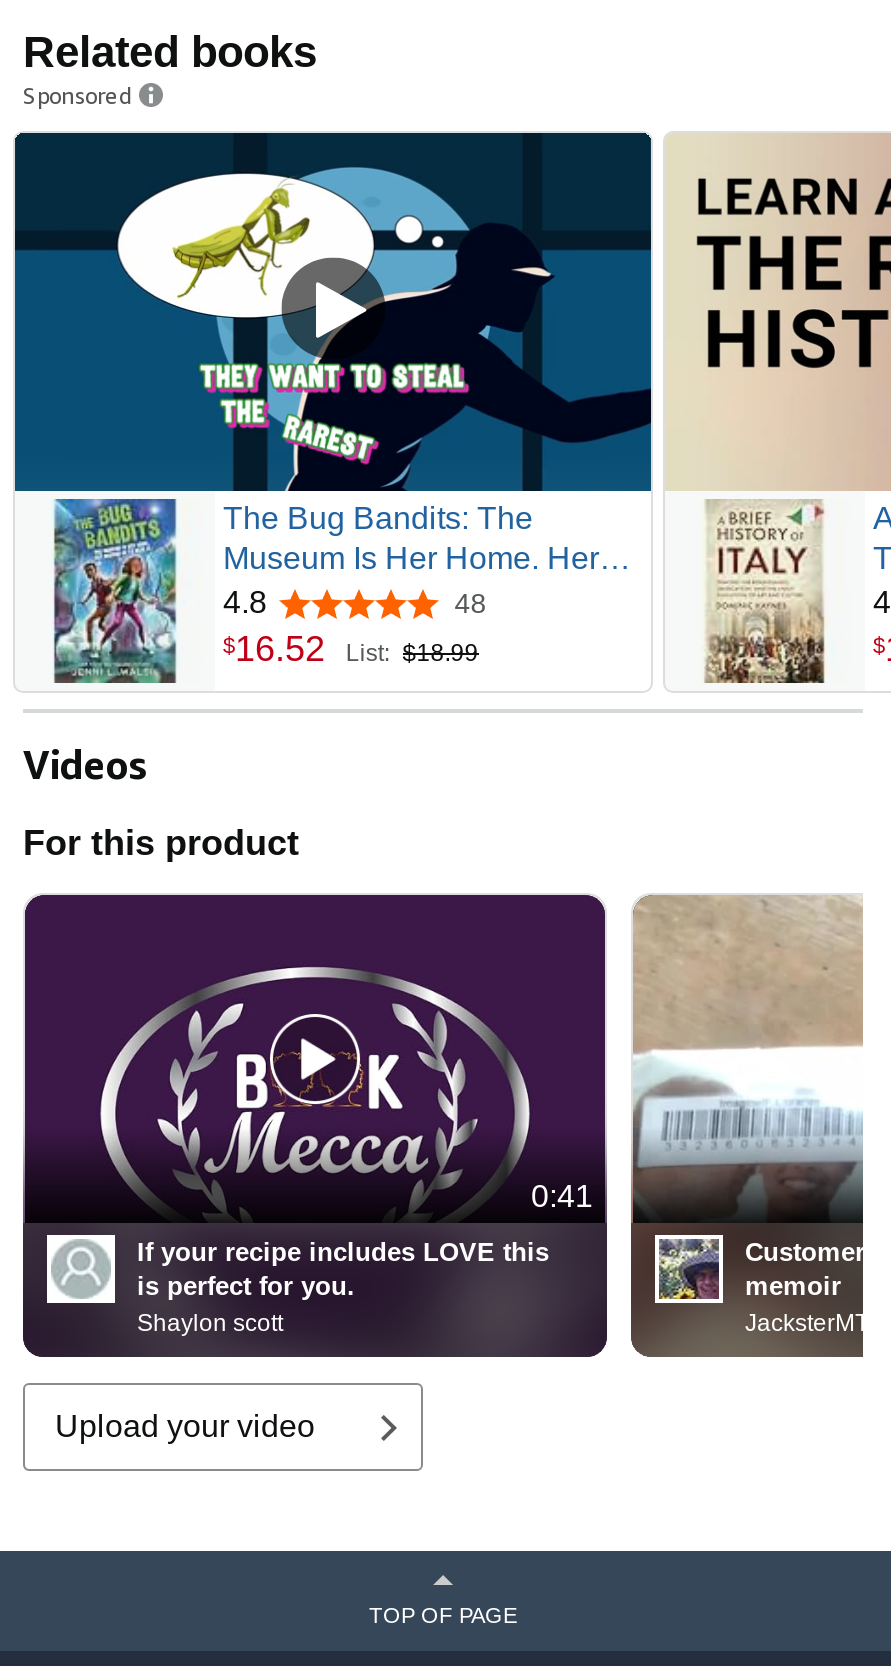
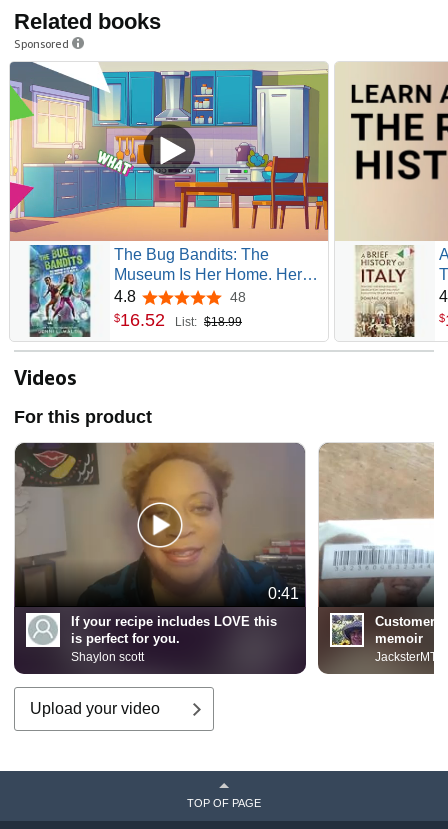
- [image]
+ [image]

- [image]
+ [image]
